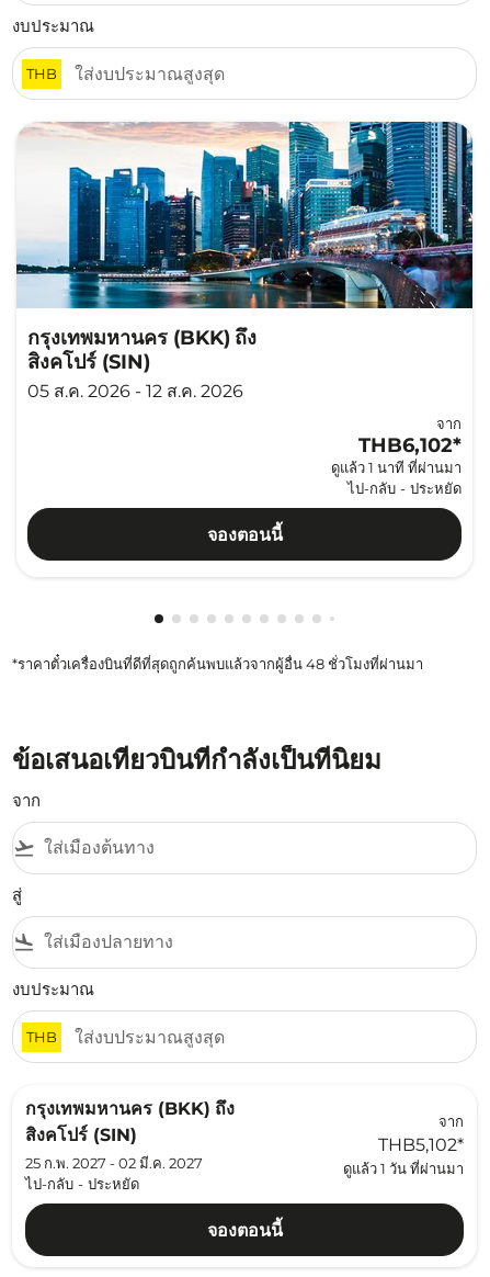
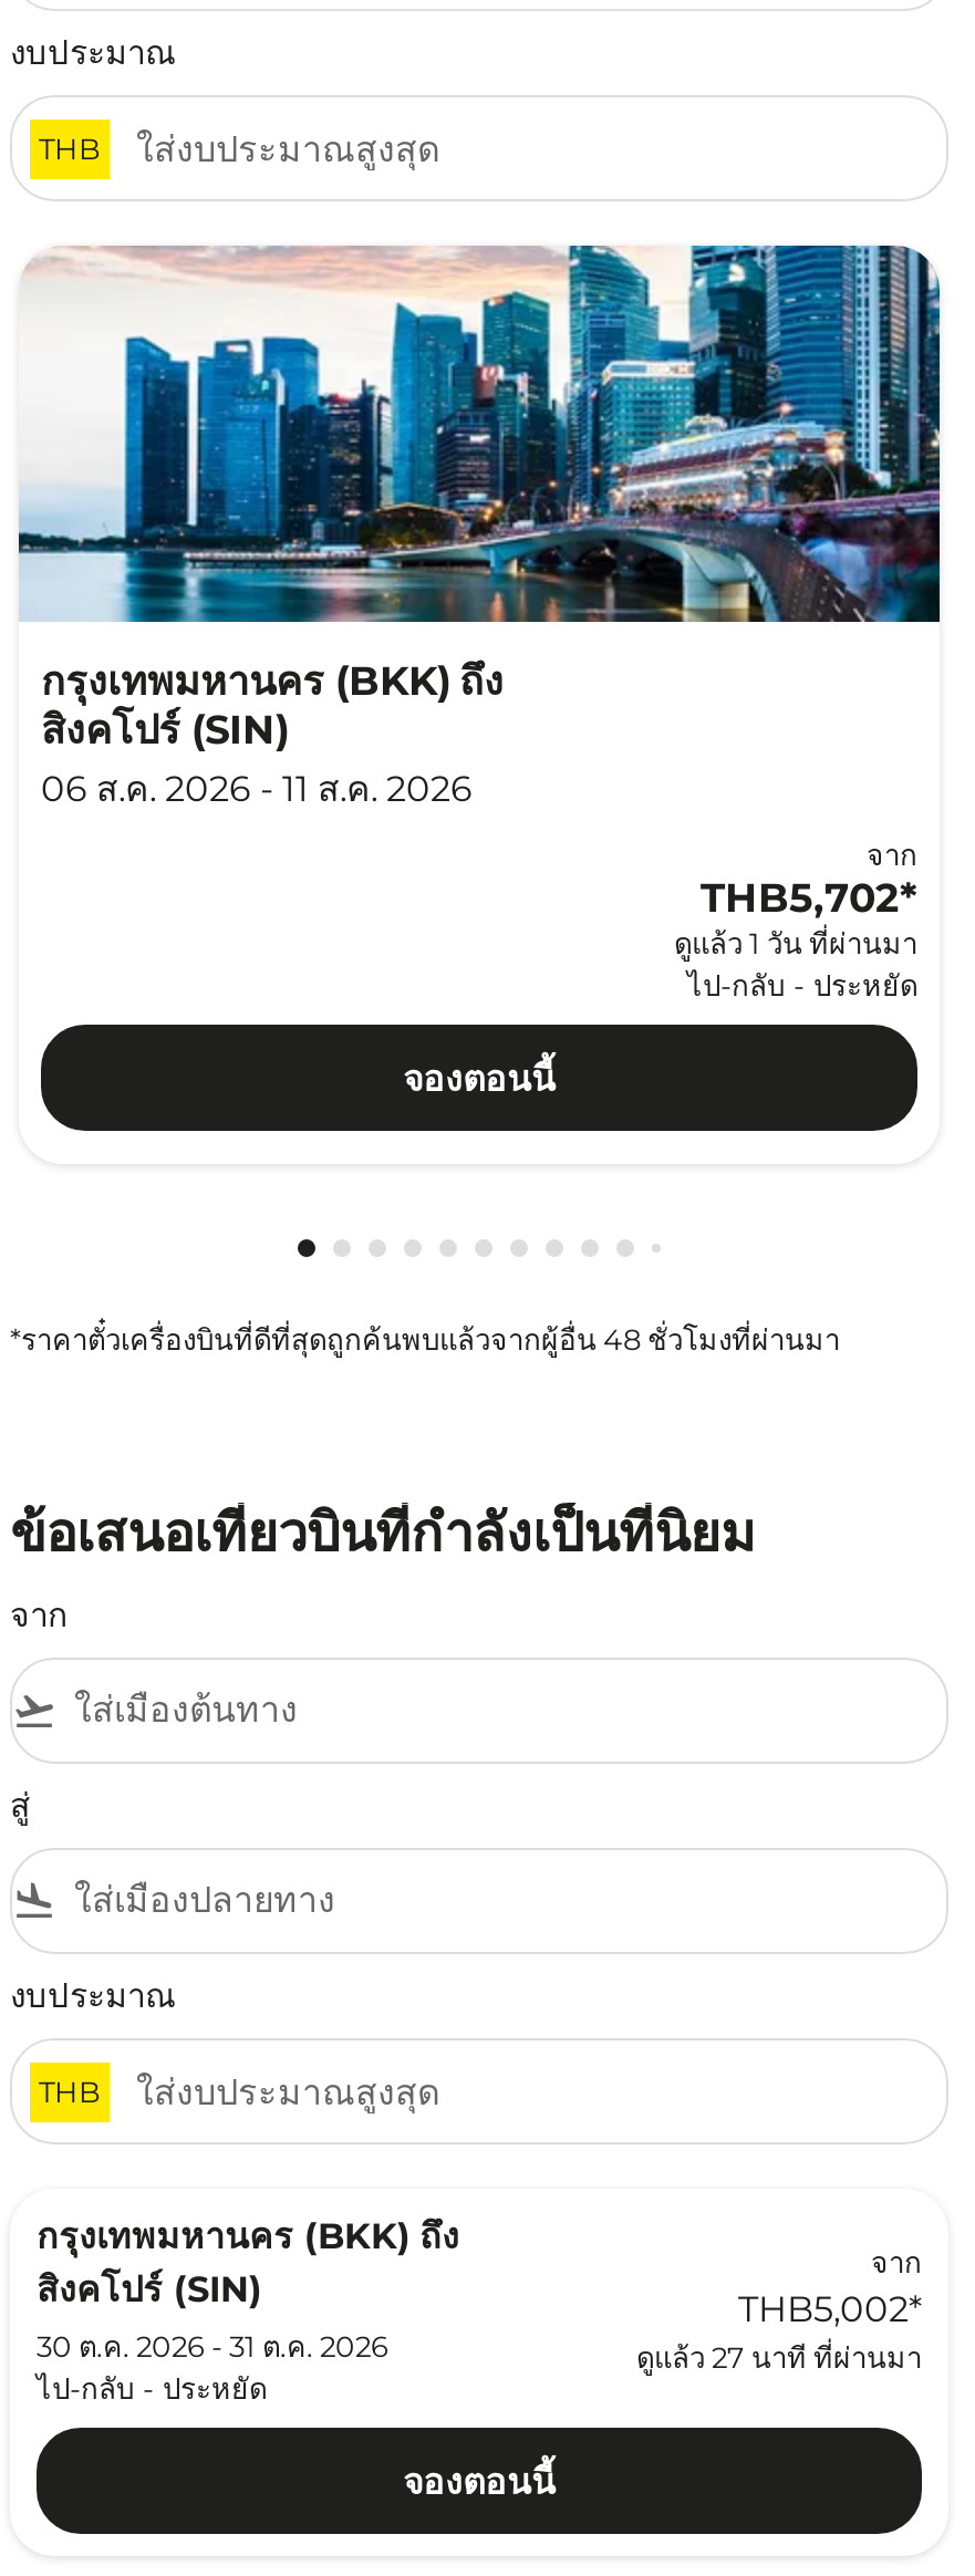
- 05 ส.ค. 2026 - 12 ส.ค. 2026
+ 06 ส.ค. 2026 - 11 ส.ค. 2026

- THB6,102*
- ดูแล้ว 1 นาที ที่ผ่านมา
+ THB5,702*

- THB5,102*
+ THB5,002*
+ ดูแล้ว 27 นาที ที่ผ่านมา

- 25 ก.พ. 2027 - 02 มี.ค. 2027
+ 30 ต.ค. 2026 - 31 ต.ค. 2026

moved up: ดูแล้ว 1 วัน ที่ผ่านมา
